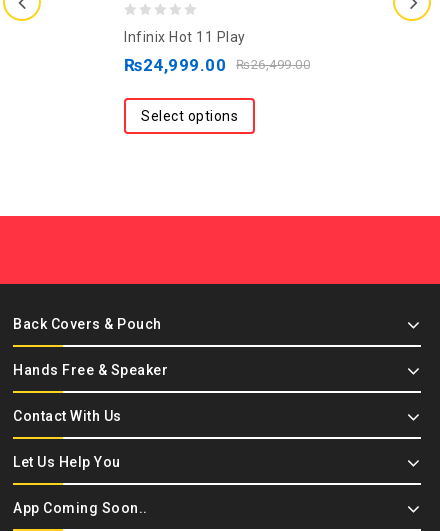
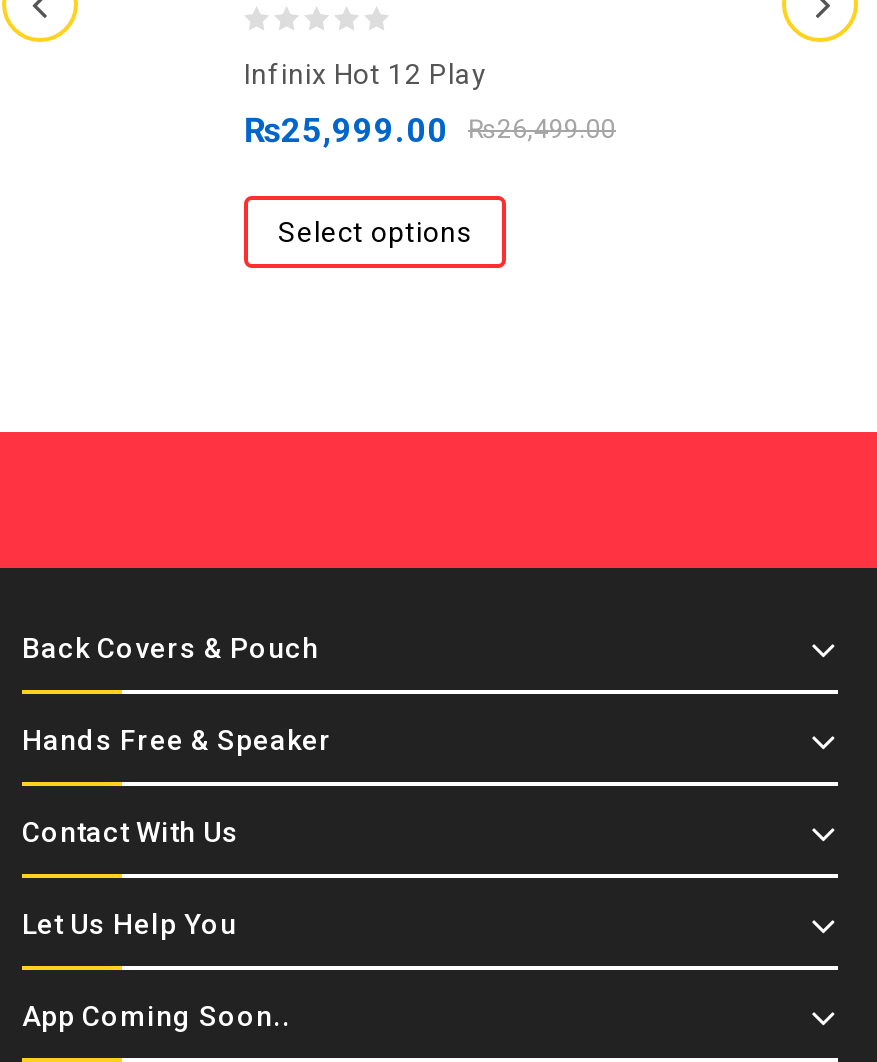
- Infinix Hot 11 Play
+ Infinix Hot 12 Play

- ₨24,999.00 ₨26,499.00
+ ₨25,999.00 ₨26,499.00
